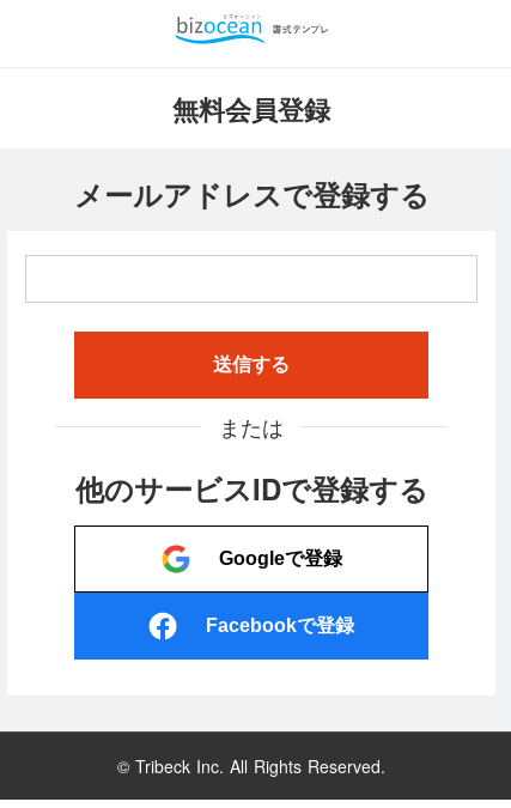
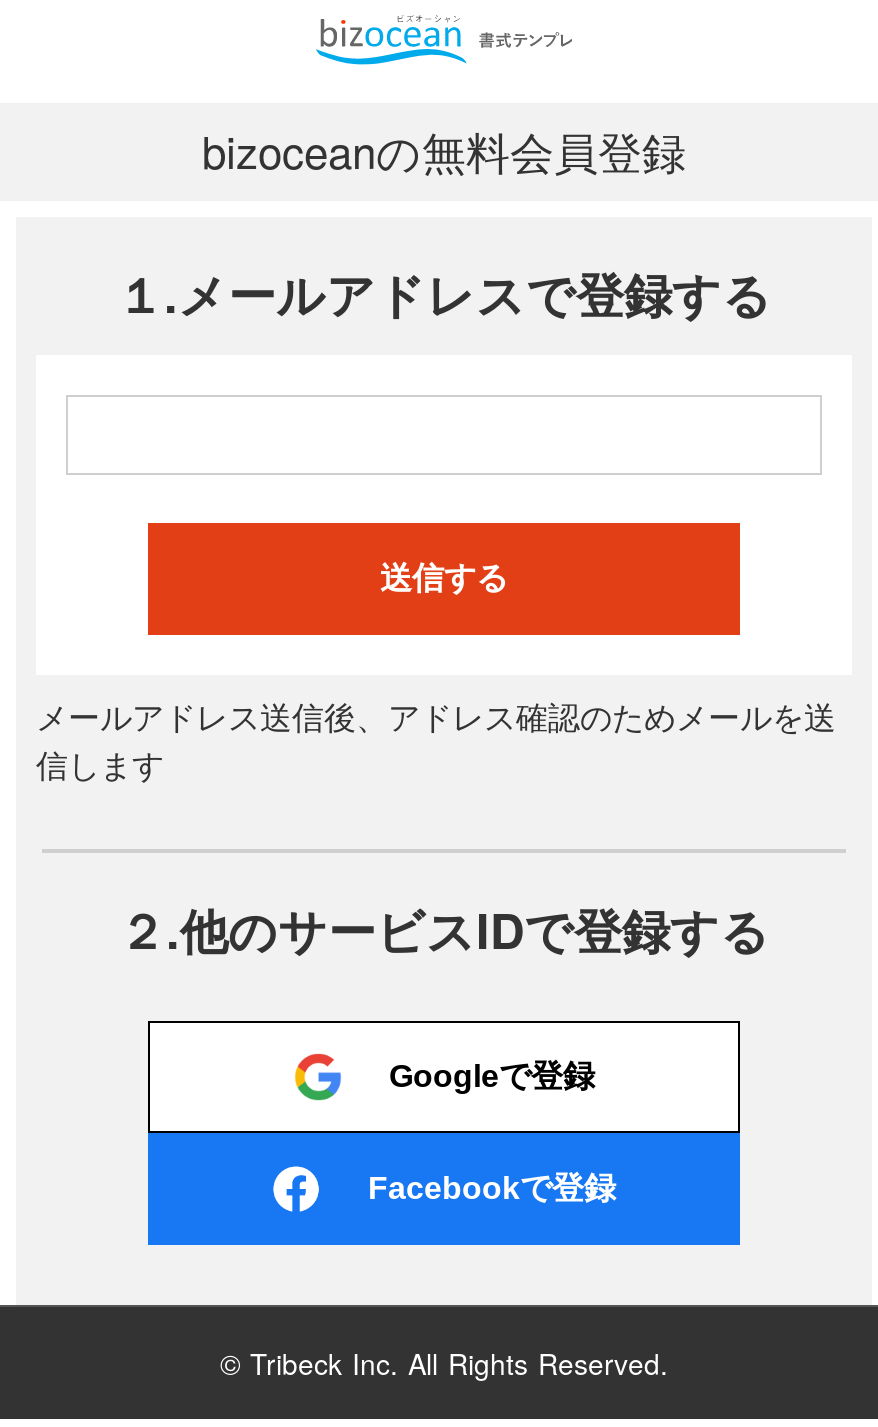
- 無料会員登録
+ bizoceanの無料会員登録

- メールアドレスで登録する
+ １.メールアドレスで登録する

- または
+ メールアドレス送信後、アドレス確認のためメールを送
+ 信します

- 他のサービスIDで登録する
+ ２.他のサービスIDで登録する

moved down: Googleで登録 | Facebookで登録
